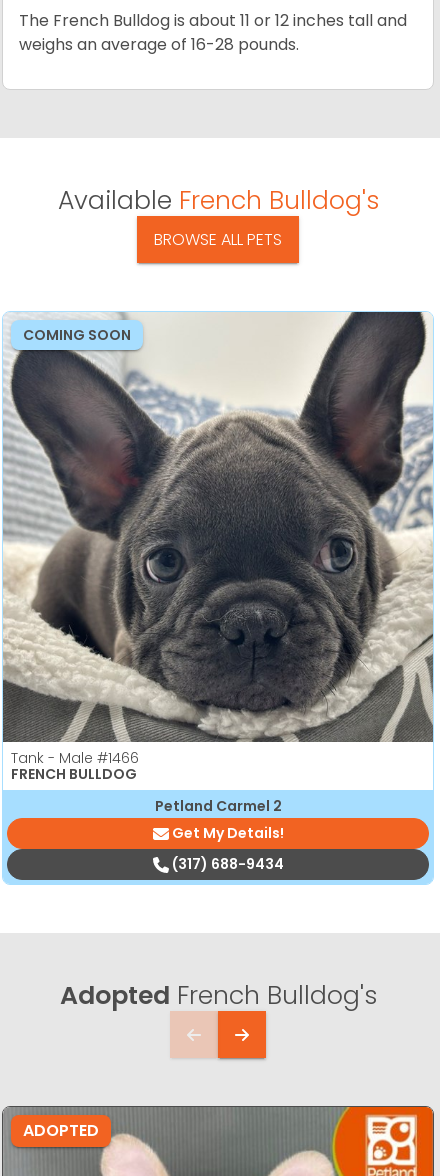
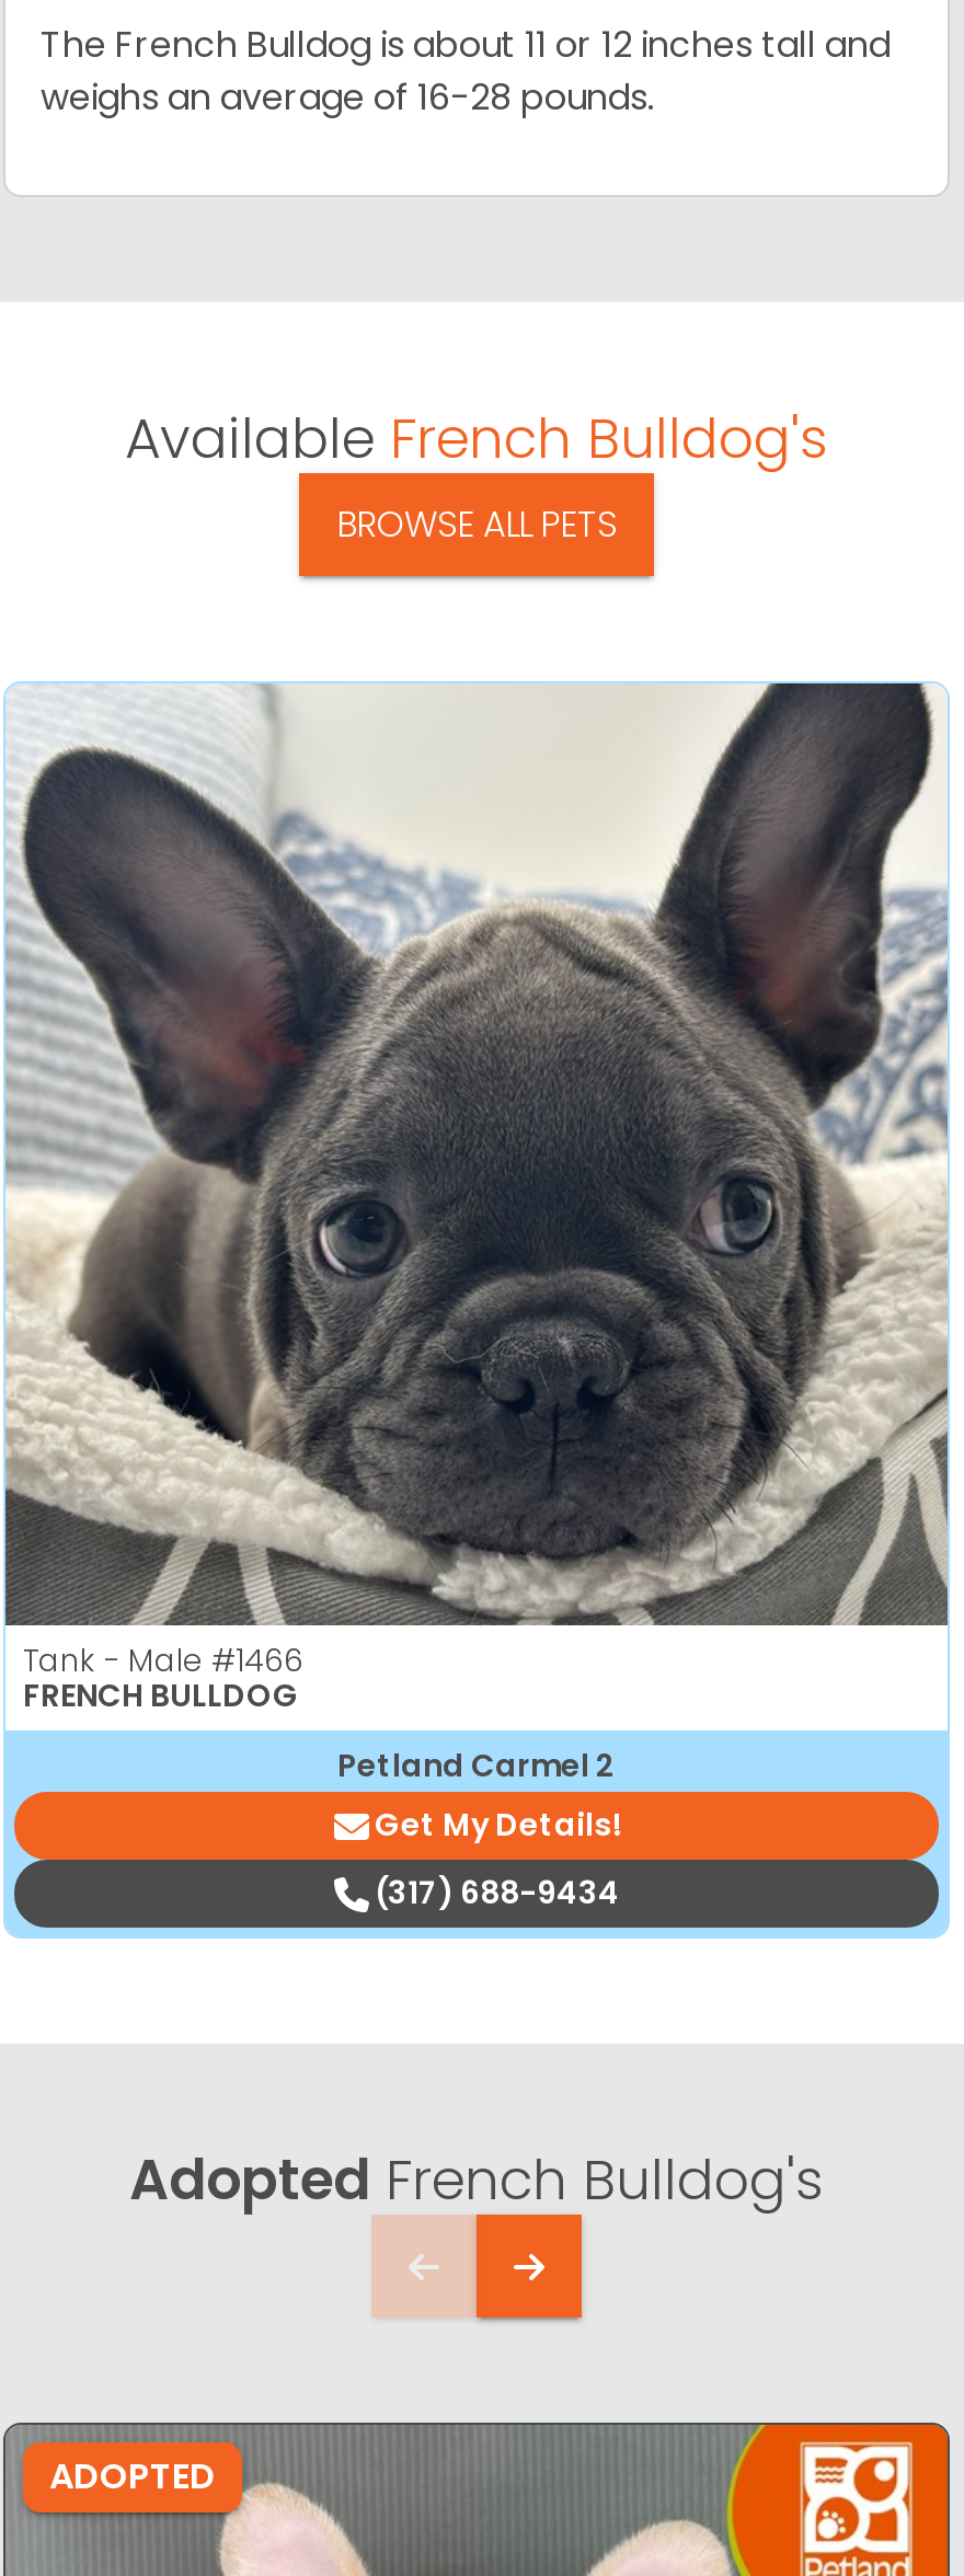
- COMING SOON
